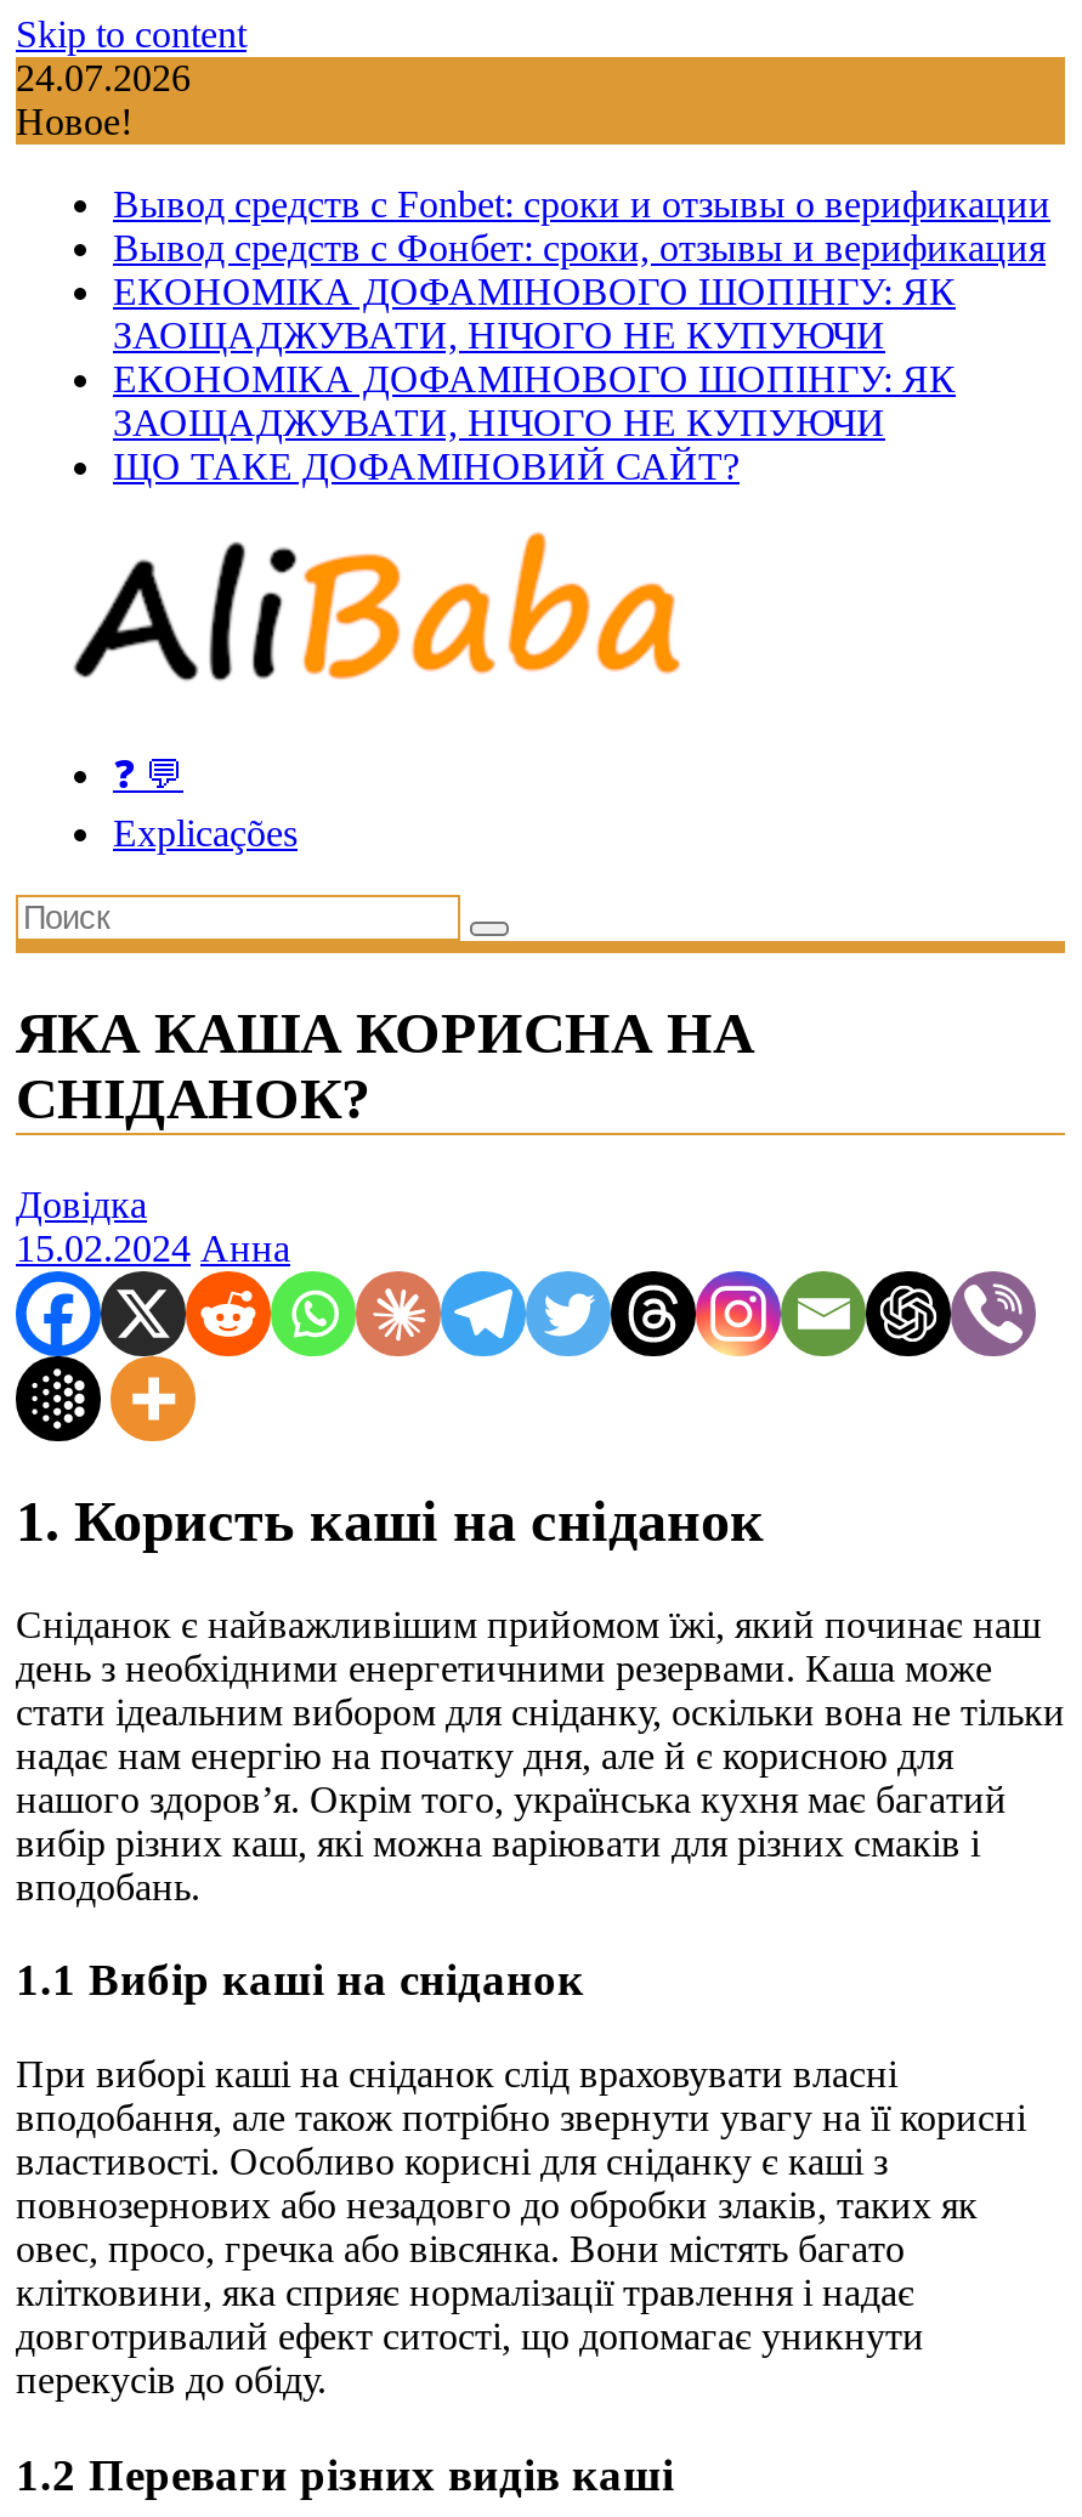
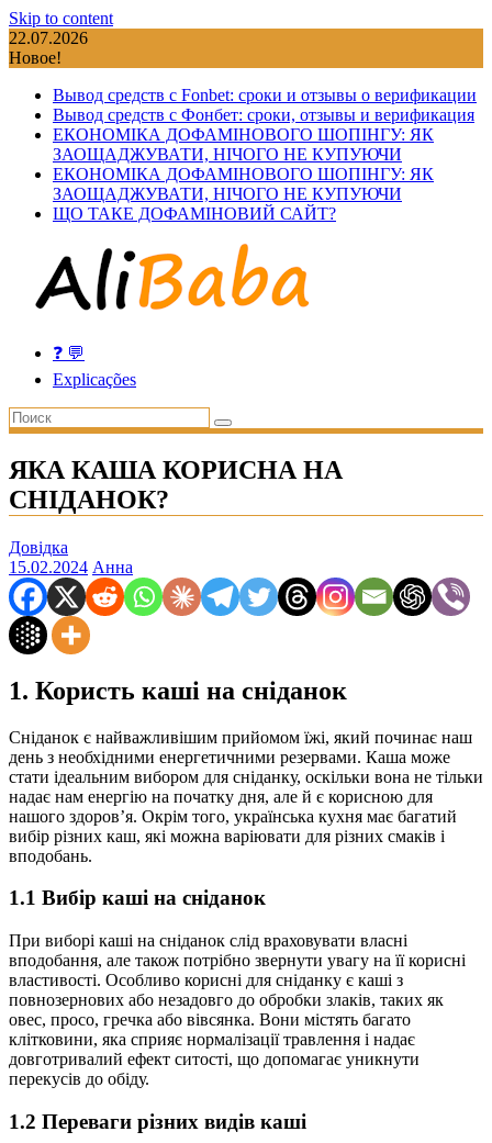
- 24.07.2026
+ 22.07.2026
